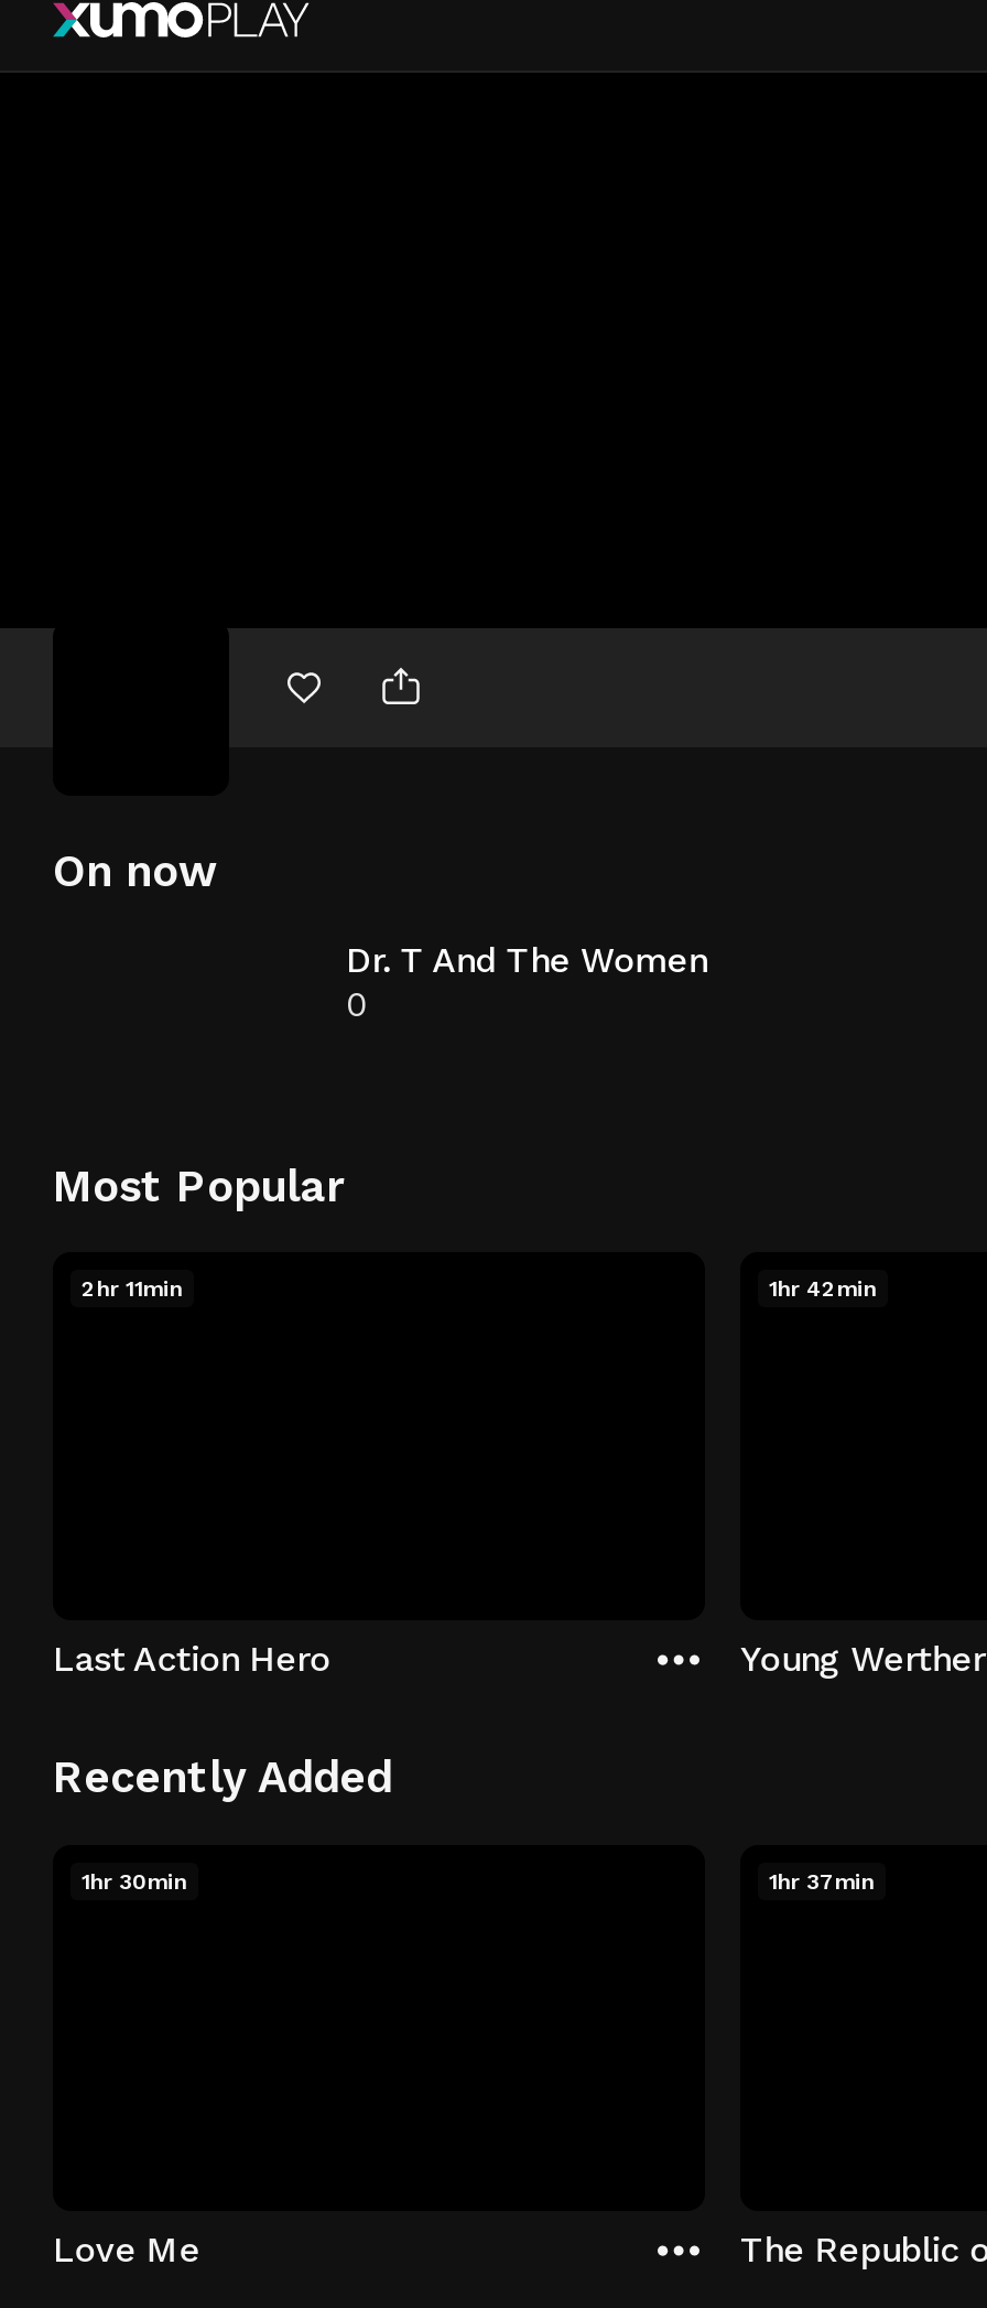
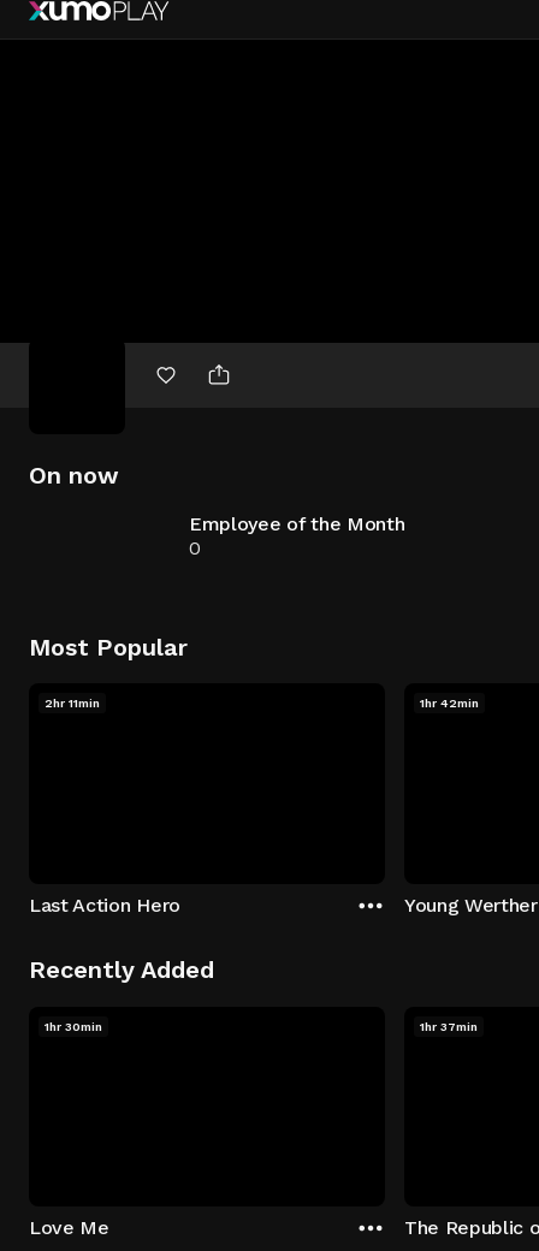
- Dr. T And The Women
+ Employee of the Month
